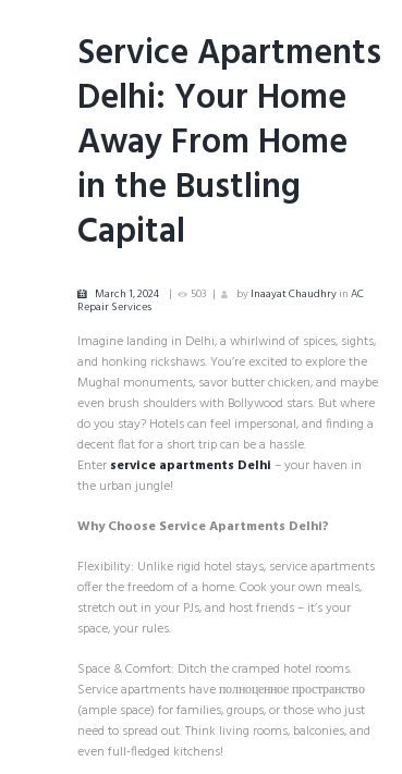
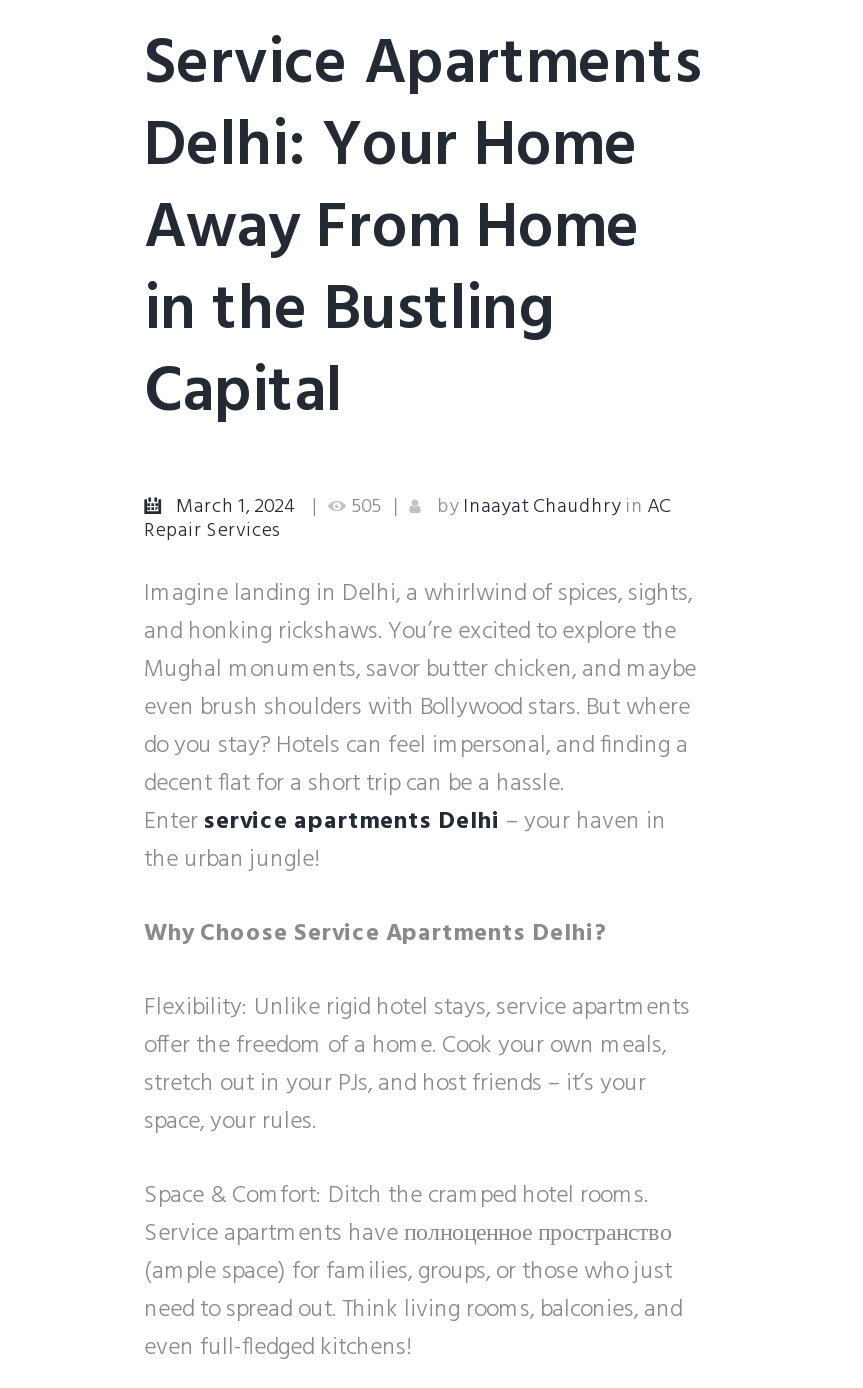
- March 1, 2024 503 by Inaayat Chaudhry in AC
+ March 1, 2024 505 by Inaayat Chaudhry in AC
